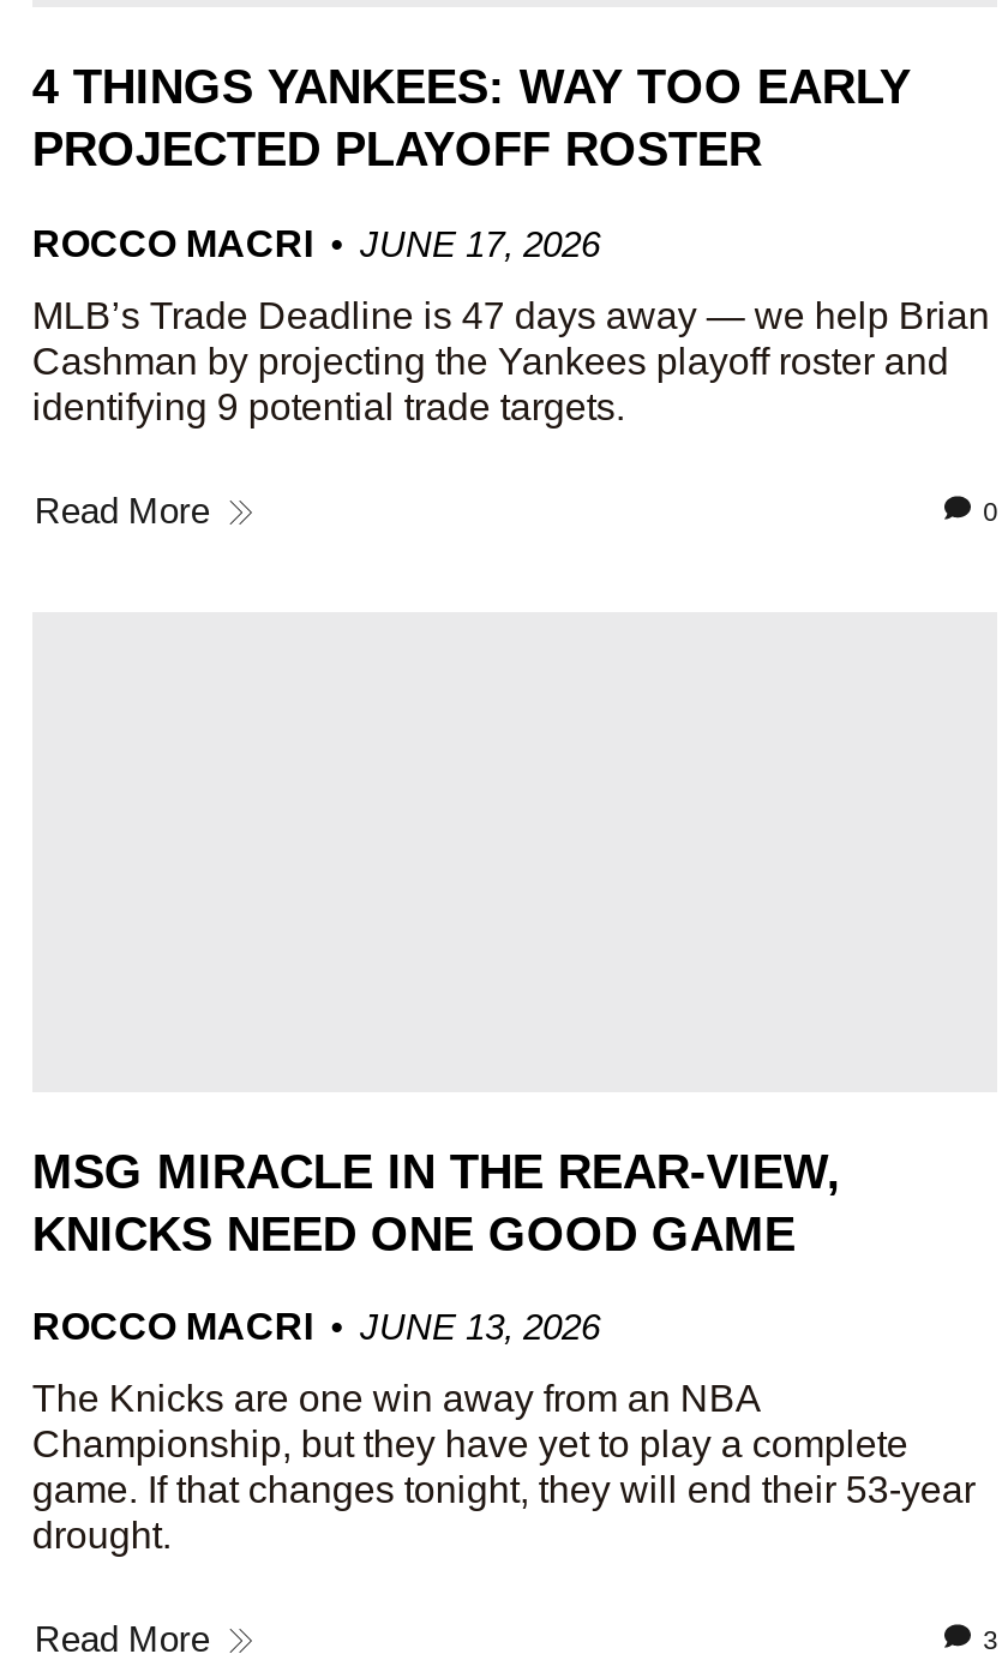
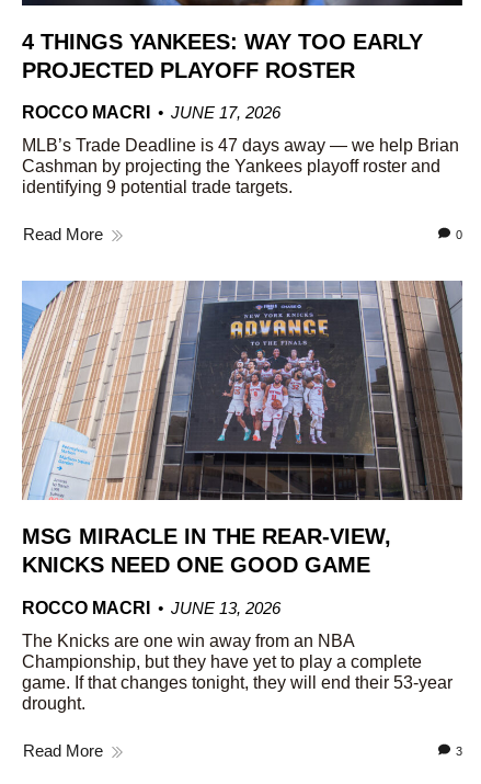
+ [image]
